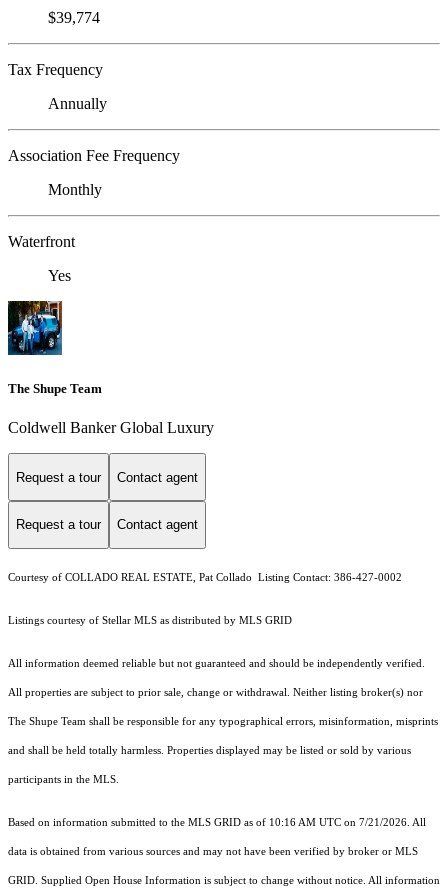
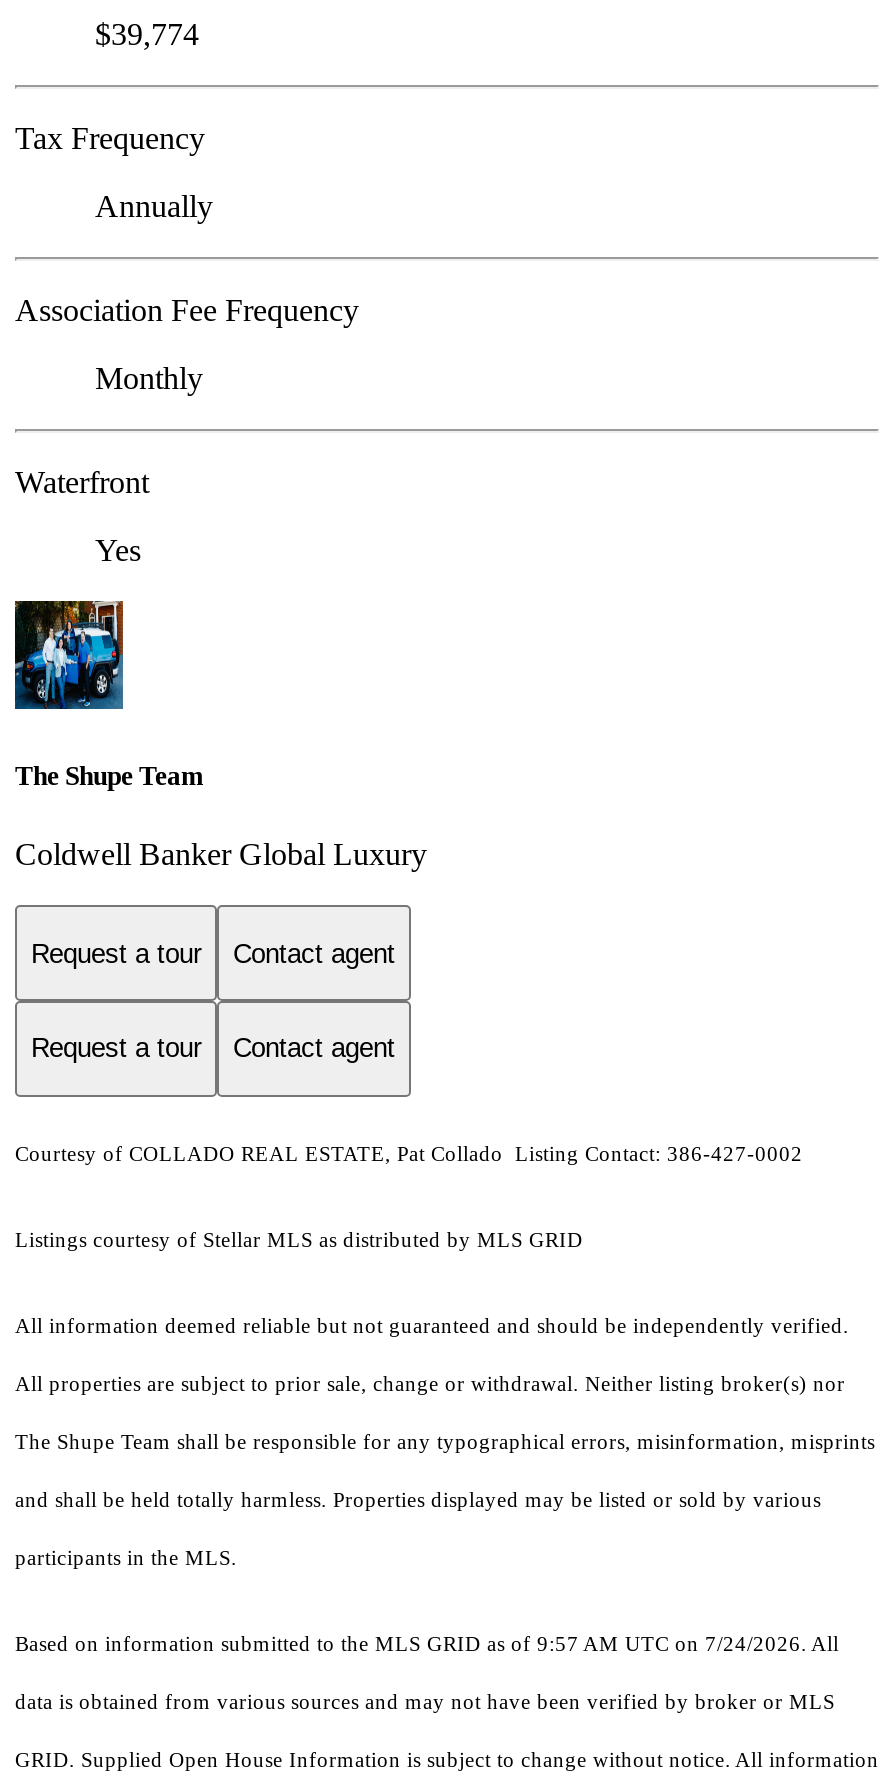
- Based on information submitted to the MLS GRID as of 10:16 AM UTC on 7/21/2026. All
+ Based on information submitted to the MLS GRID as of 9:57 AM UTC on 7/24/2026. All
